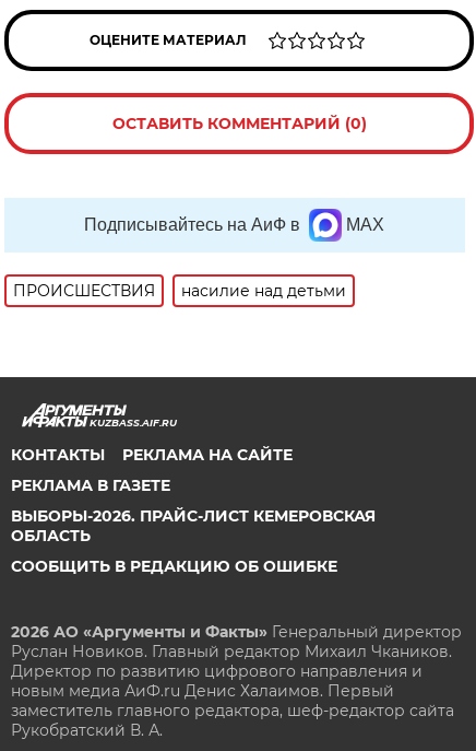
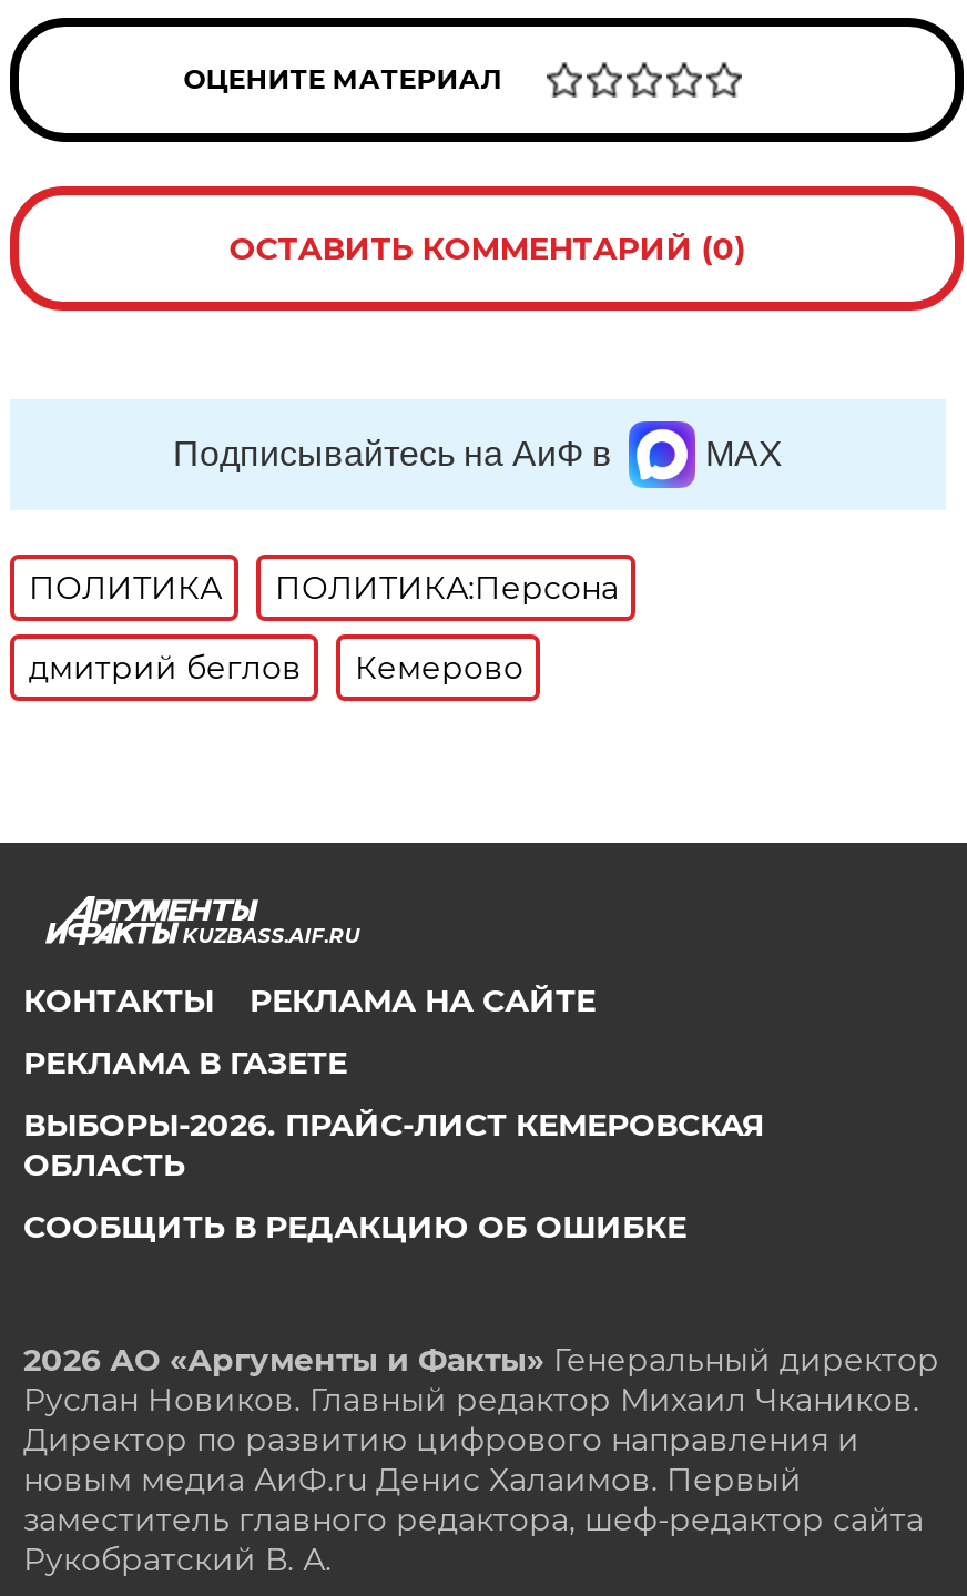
- ПРОИСШЕСТВИЯ
- насилие над детьми
+ ПОЛИТИКА
+ ПОЛИТИКА:Персона
+ дмитрий беглов
+ Кемерово
